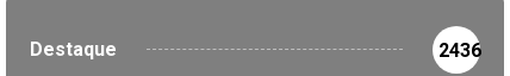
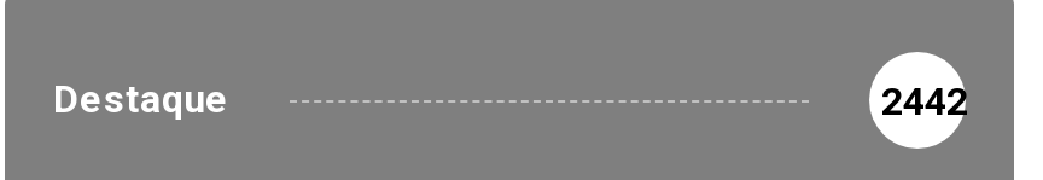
- 2436
+ 2442
